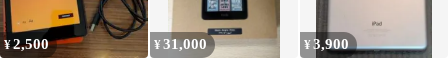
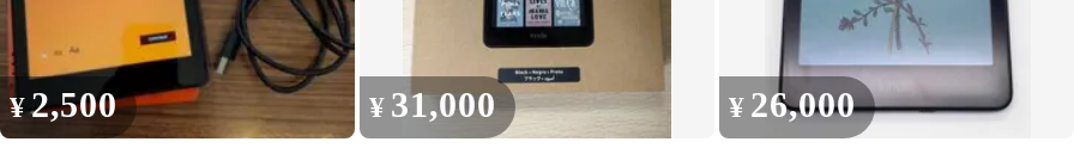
- ¥ 3,900
+ ¥ 26,000
